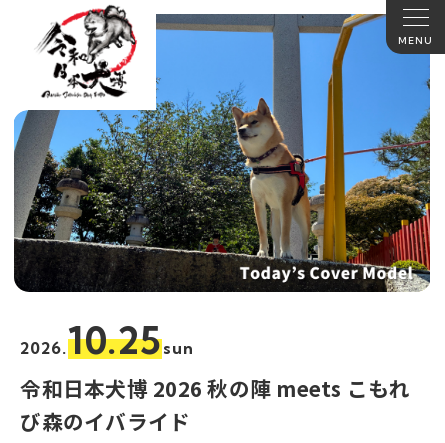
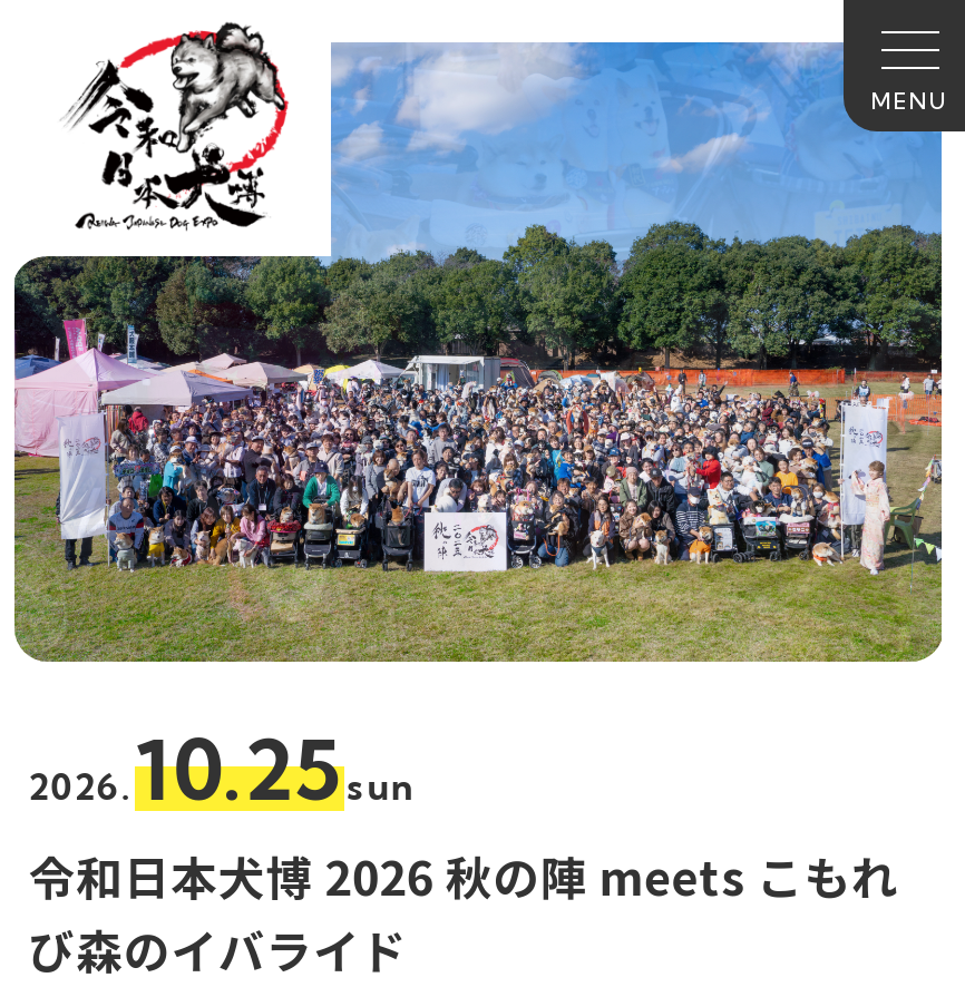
- [image]
+ [image]
